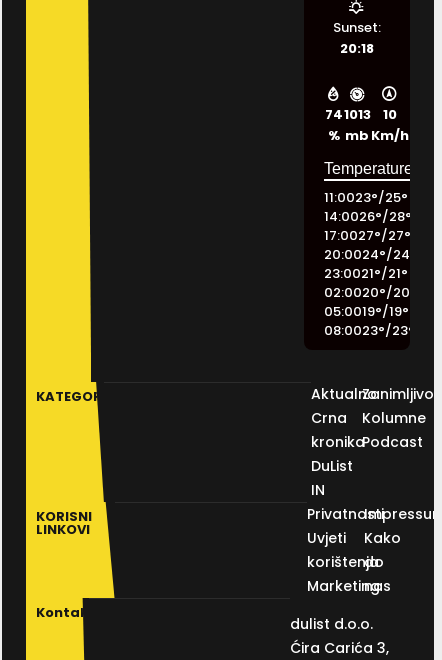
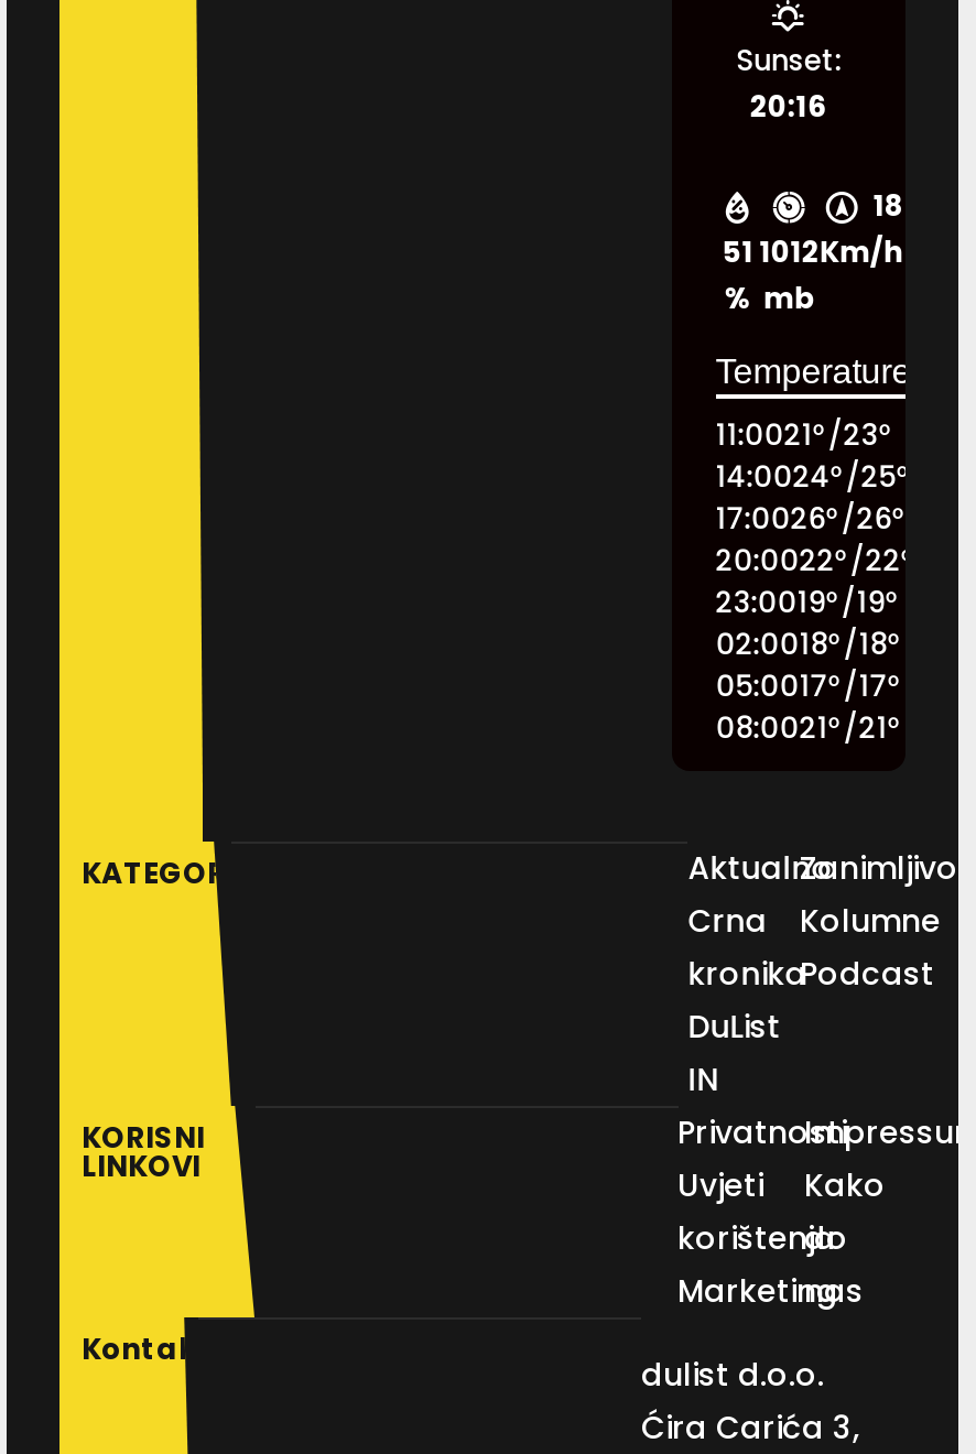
- 20:18
+ 20:16

- 74
+ 51

- 1013
+ 1012

- 10
+ 18

moved up: Km/h

- 11:0023°/25°
+ 11:0021°/23°

- 14:0026°/28°
+ 14:0024°/25°

- 17:0027°/27°
+ 17:0026°/26°

- 20:0024°/24 °
+ 20:0022°/22 °

- 23:0021°/21°
+ 23:0019°/19°

- 02:0020°/20°
+ 02:0018°/18°

- 05:0019°/19°
+ 05:0017°/17°

- 08:0023°/23°
+ 08:0021°/21°
